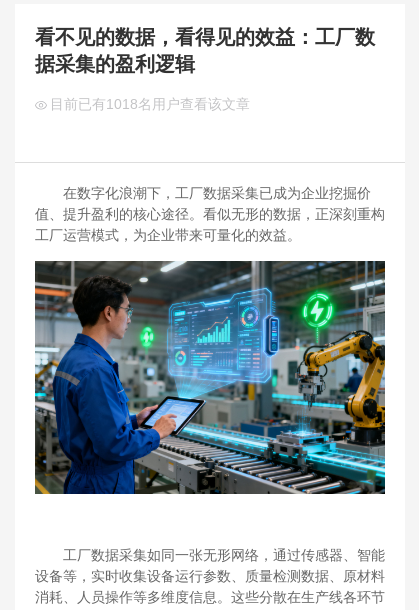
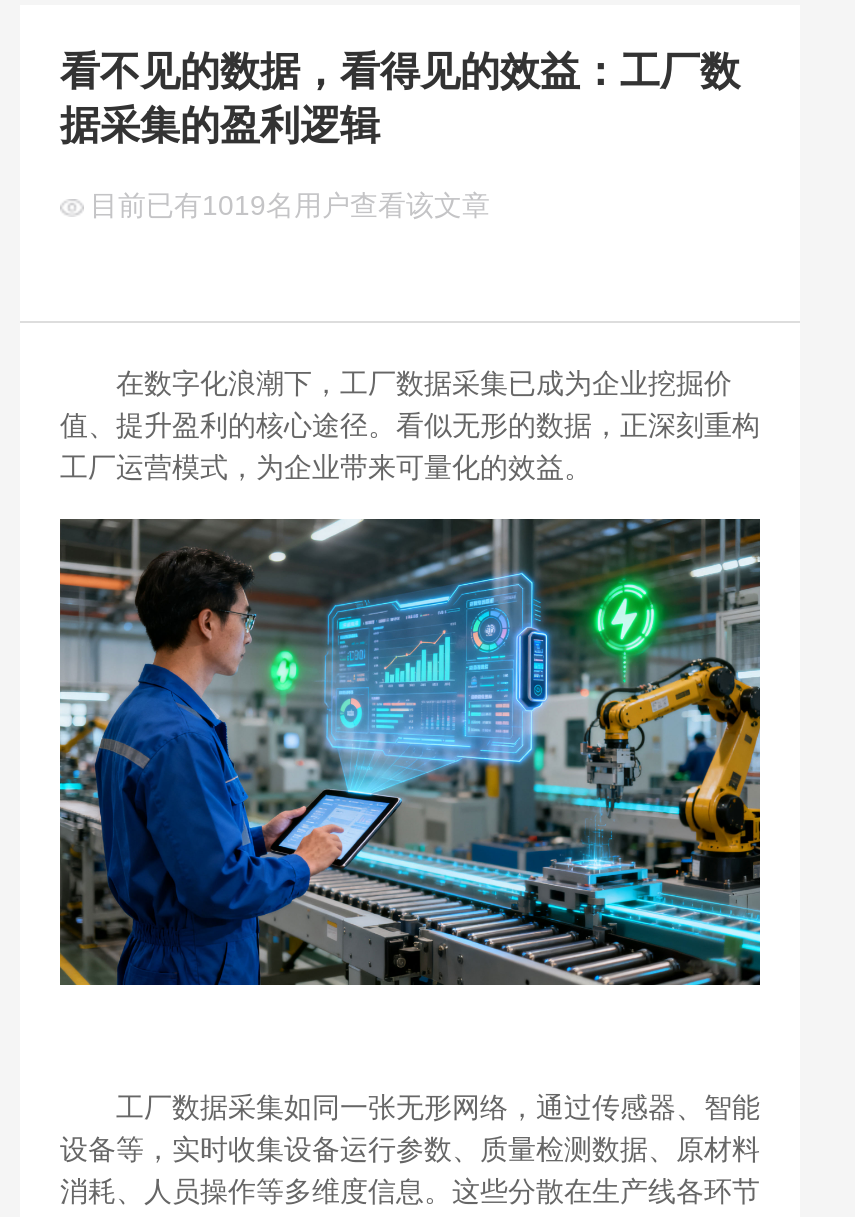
- 目前已有1018名用户查看该文章
+ 目前已有1019名用户查看该文章
